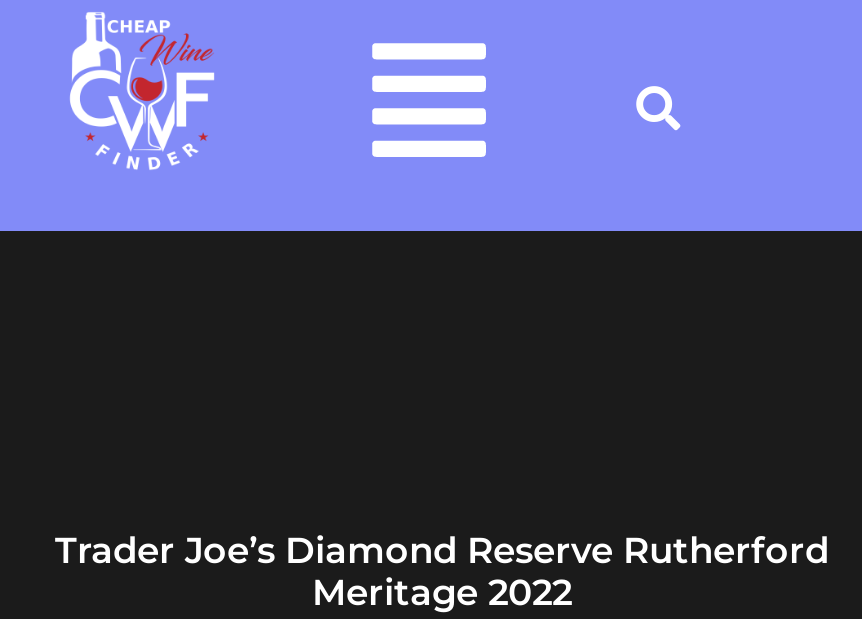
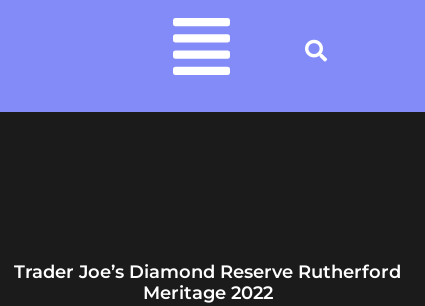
- [image]
